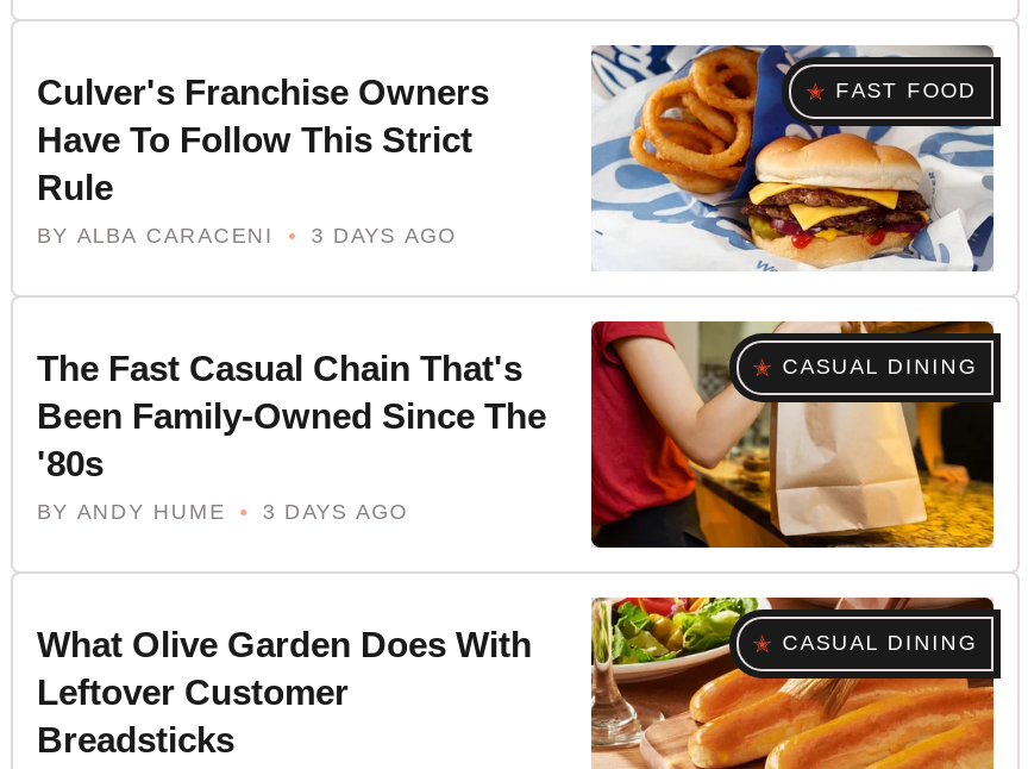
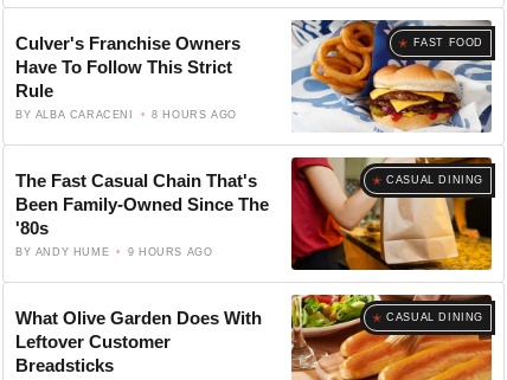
- BY ALBA CARACENI 3 DAYS AGO
+ BY ALBA CARACENI 8 HOURS AGO

- BY ANDY HUME 3 DAYS AGO
+ BY ANDY HUME 9 HOURS AGO
